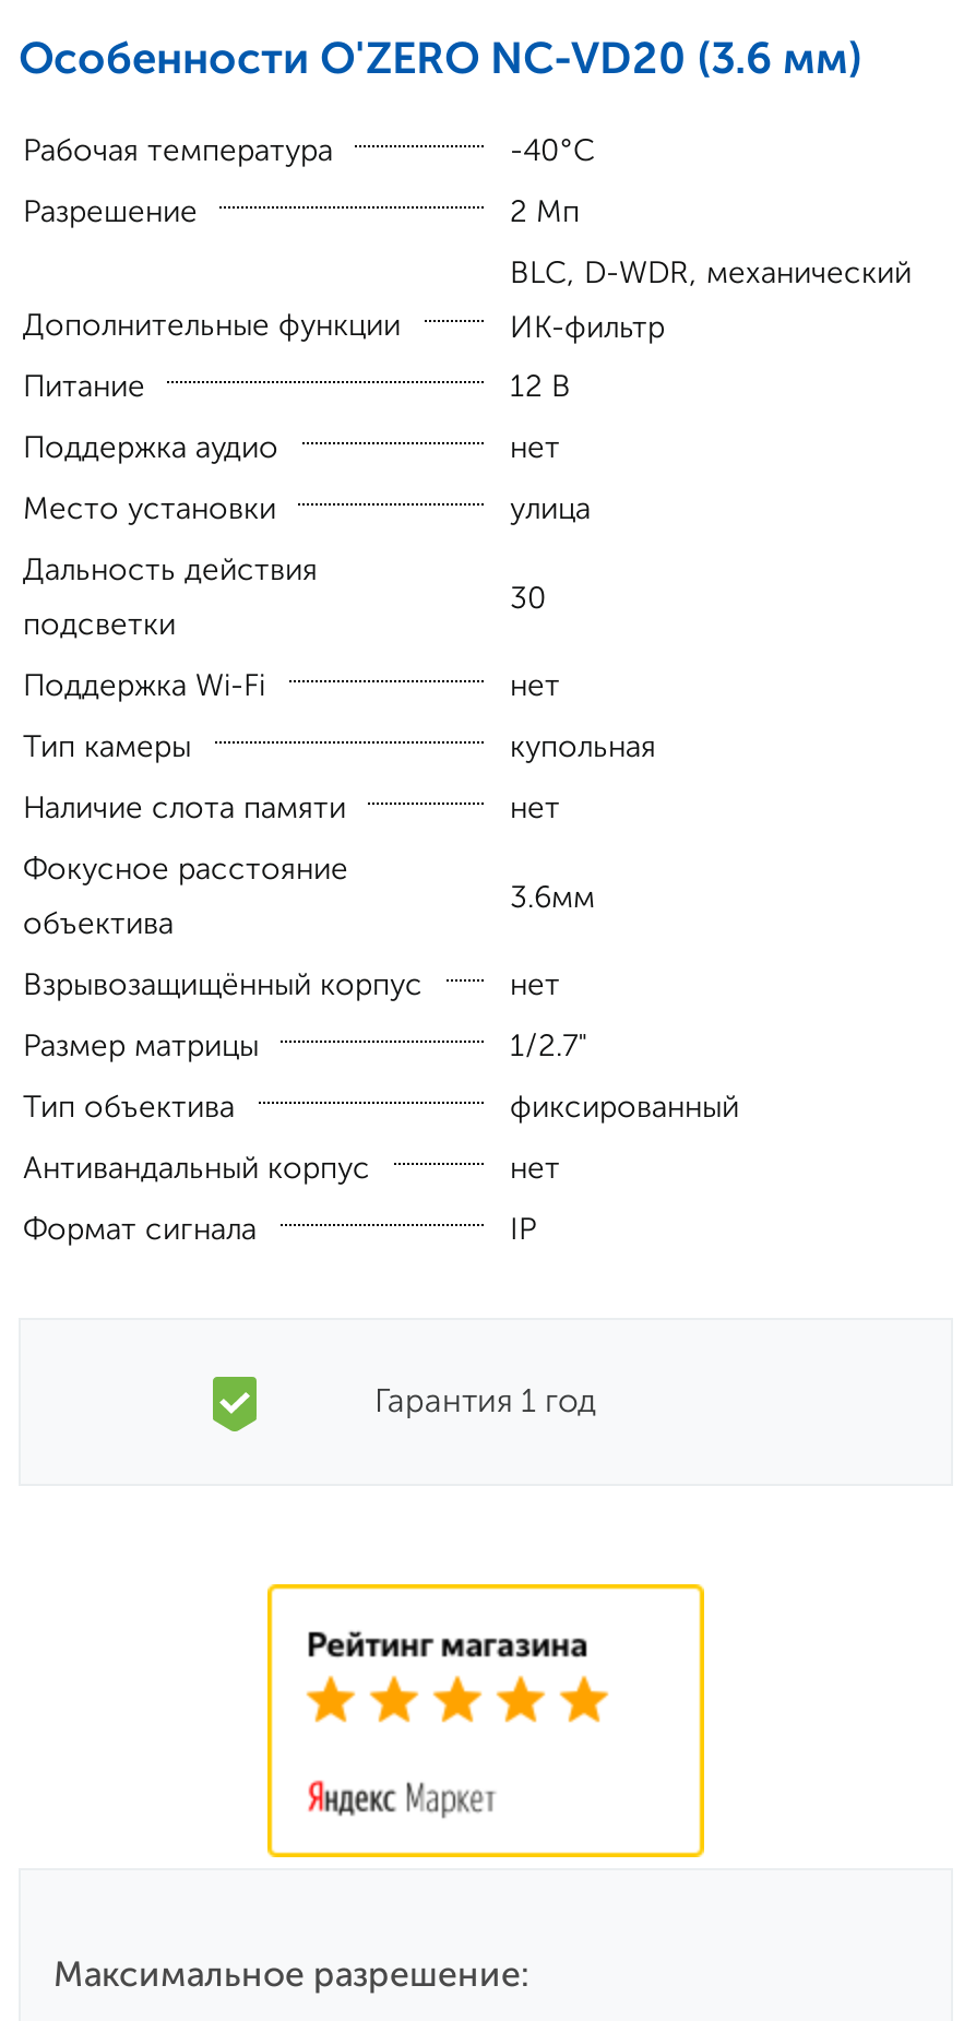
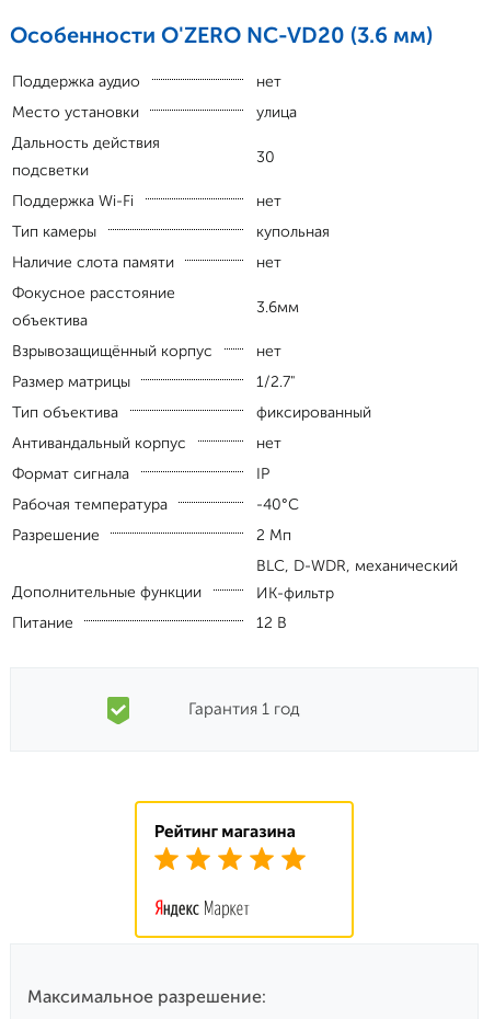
moved down: Рабочая температура | -40°С | Разрешение | 2 Мп | Дополнительные функции

moved down: BLC, D-WDR, механический | ИК-фильтр | Питание | 12 В

moved up: Поддержка аудио | нет | Место установки | ... | Формат сигнала | IP
